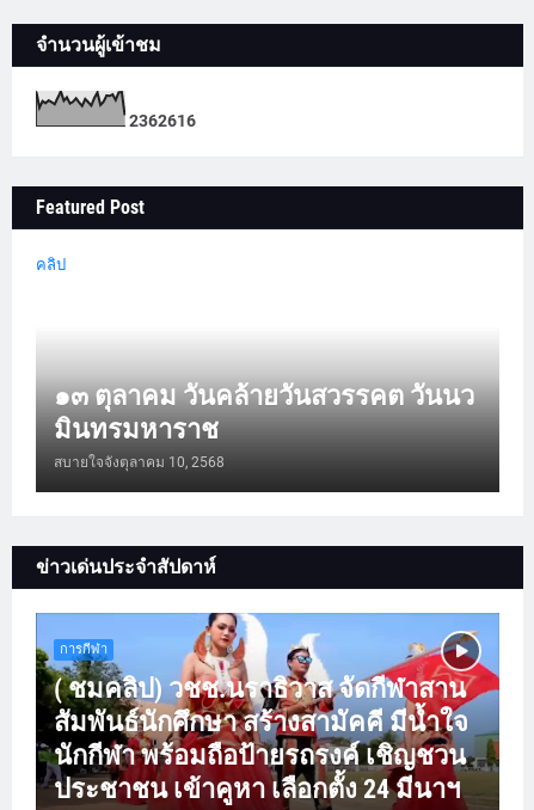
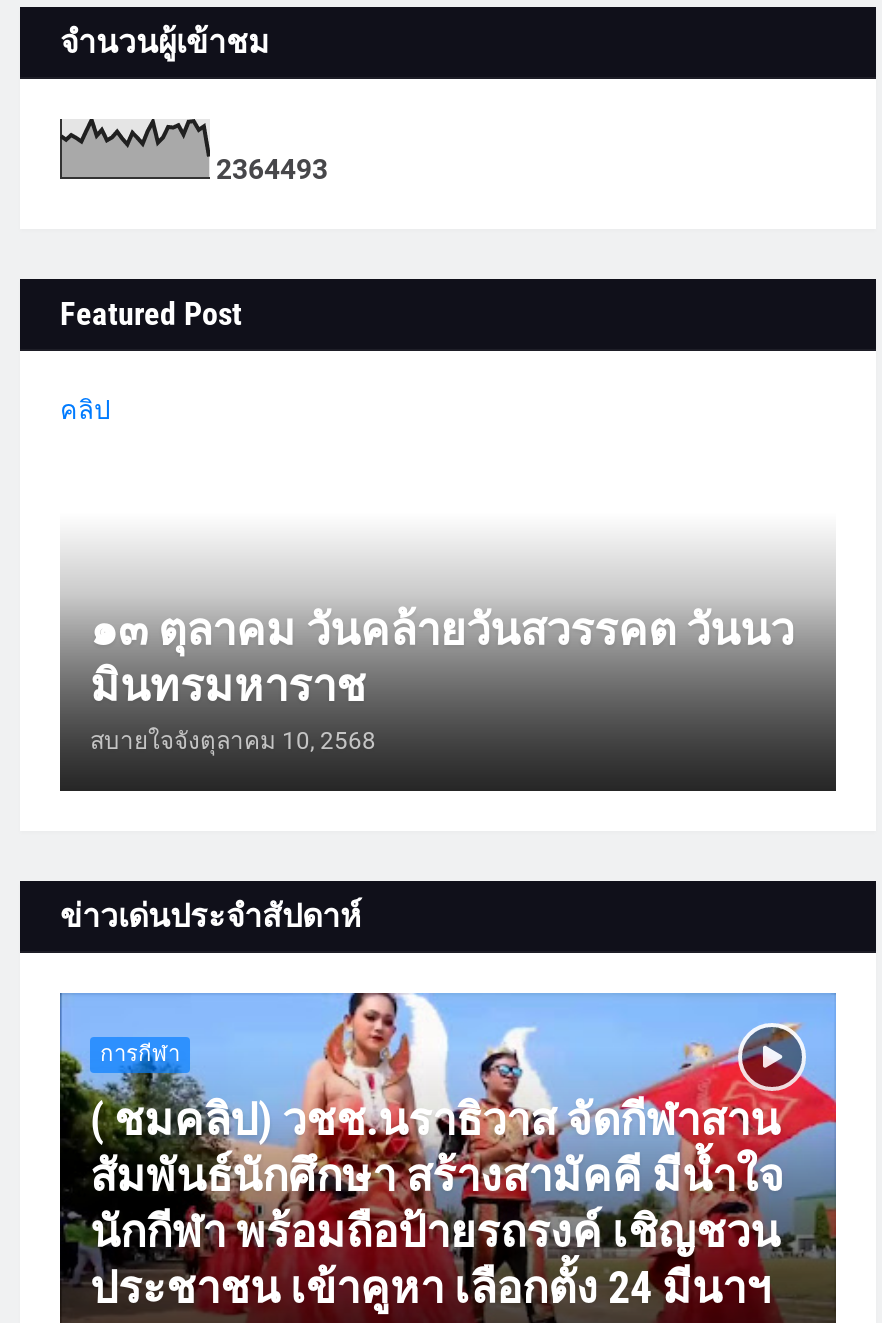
- 2362616
+ 2364493
